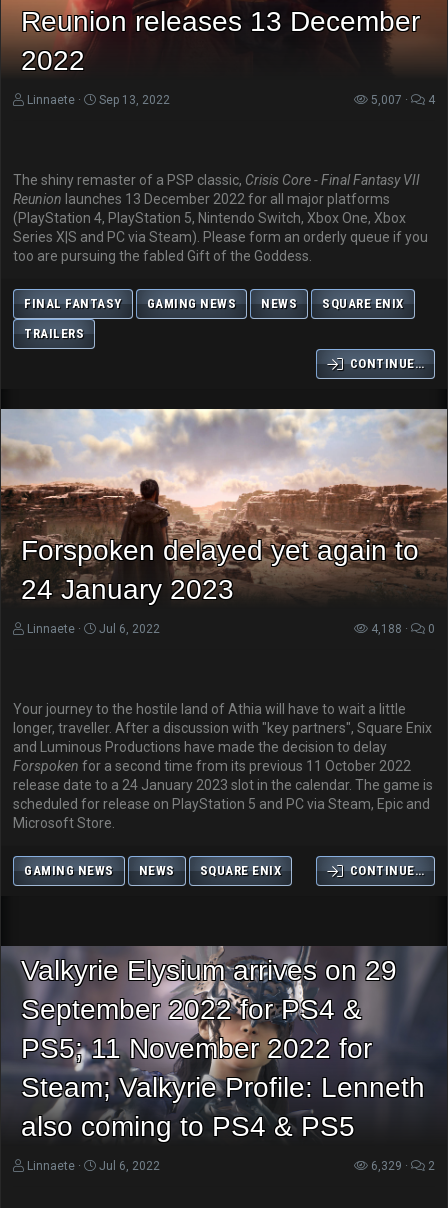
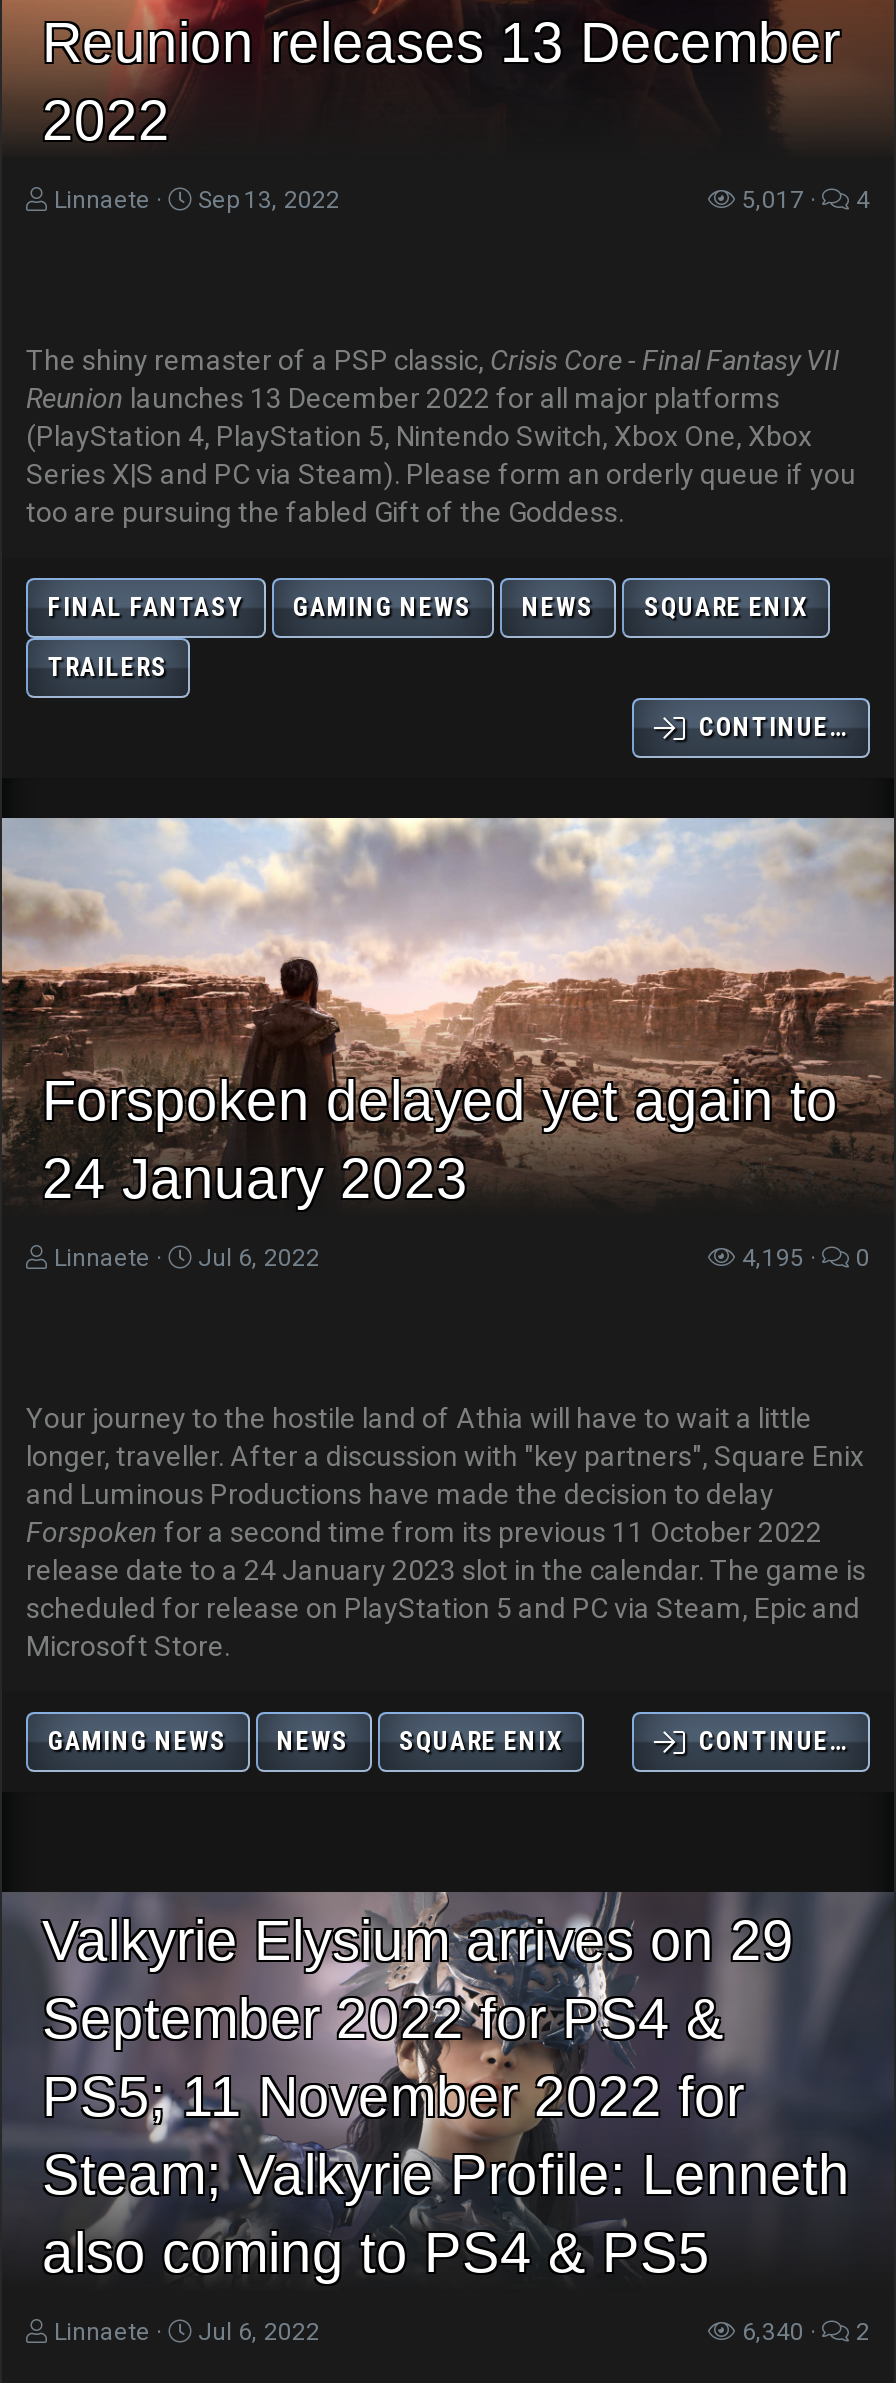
- 5,007 4
+ 5,017 4

- 4,188 0
+ 4,195 0

- 6,329 2
+ 6,340 2
